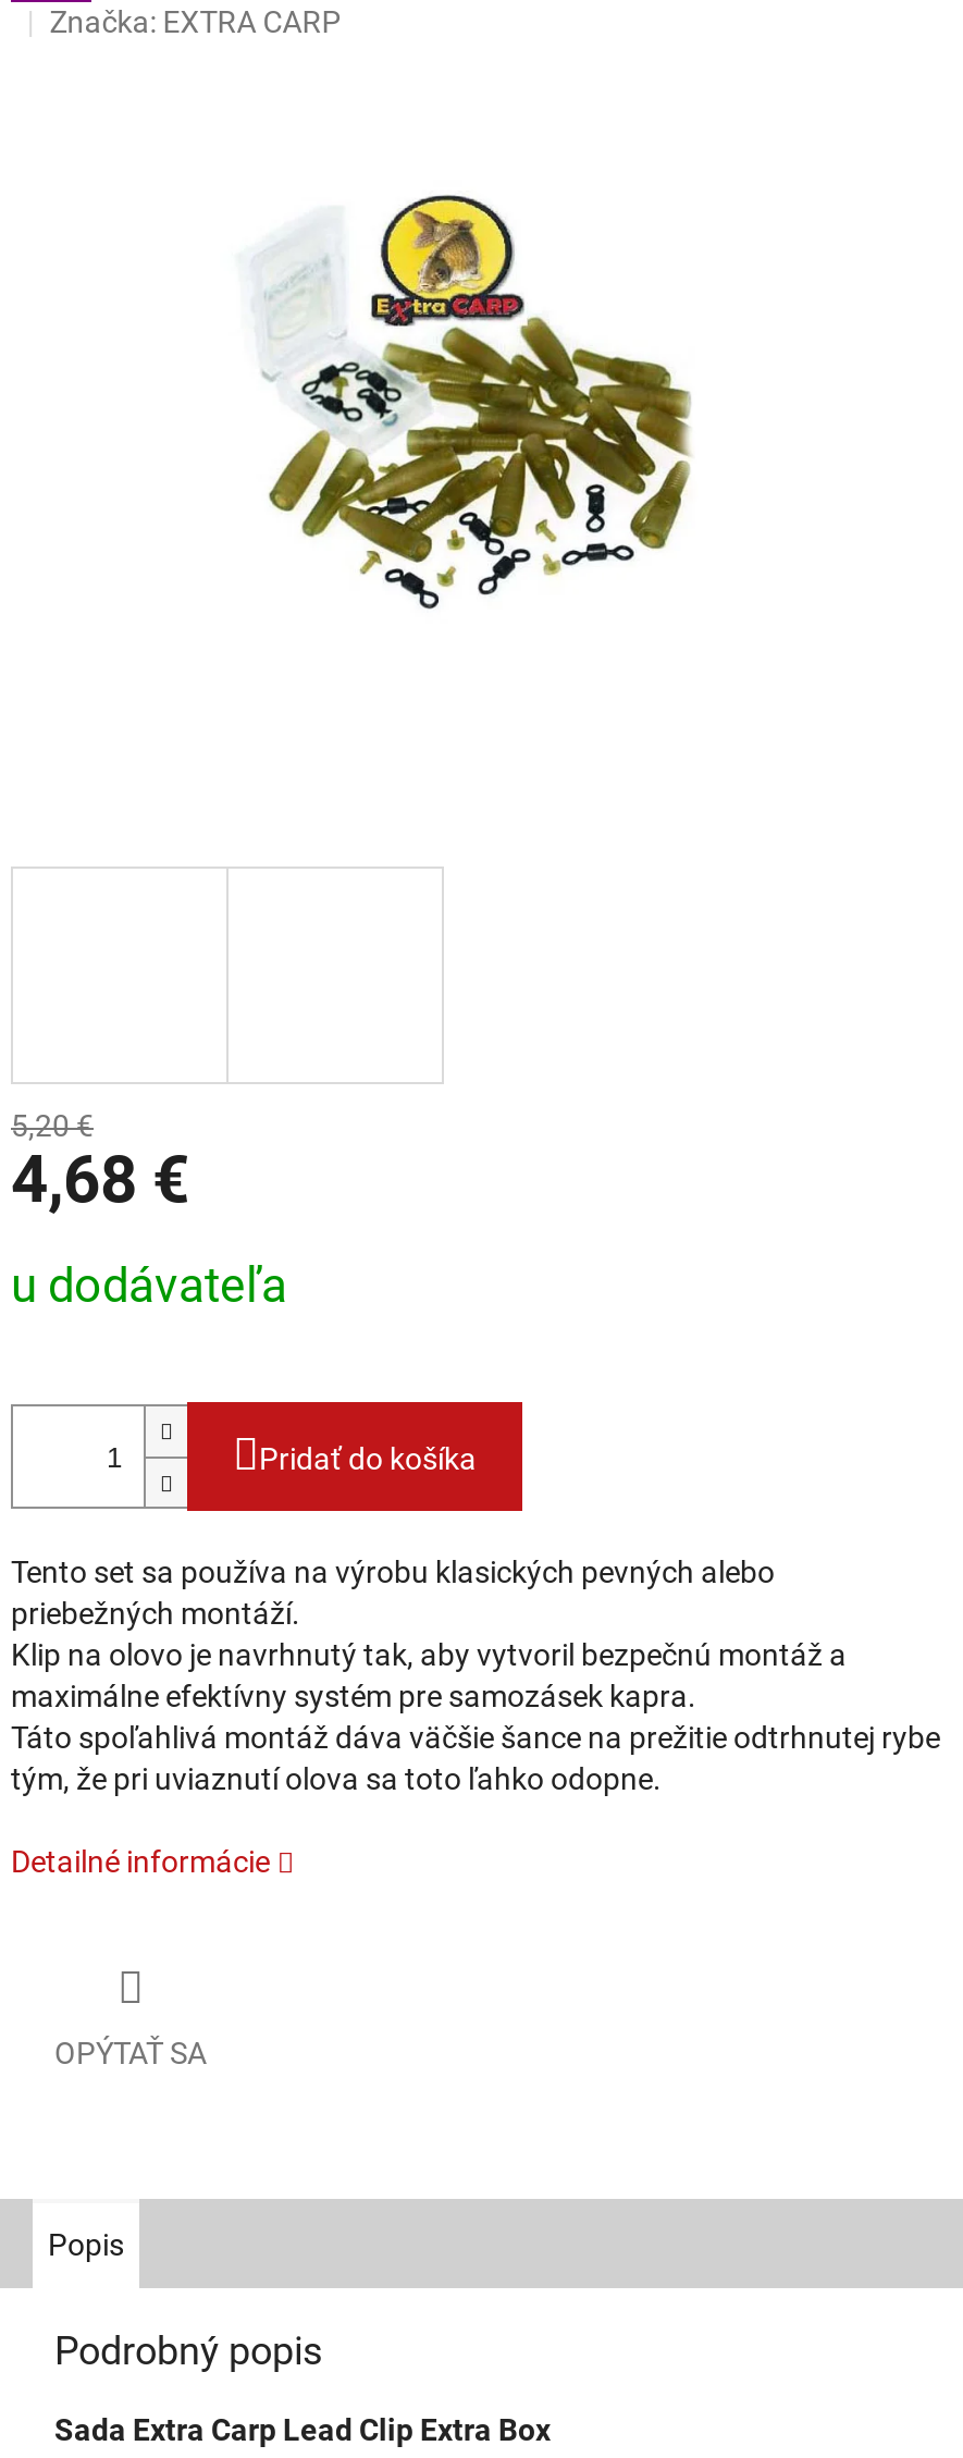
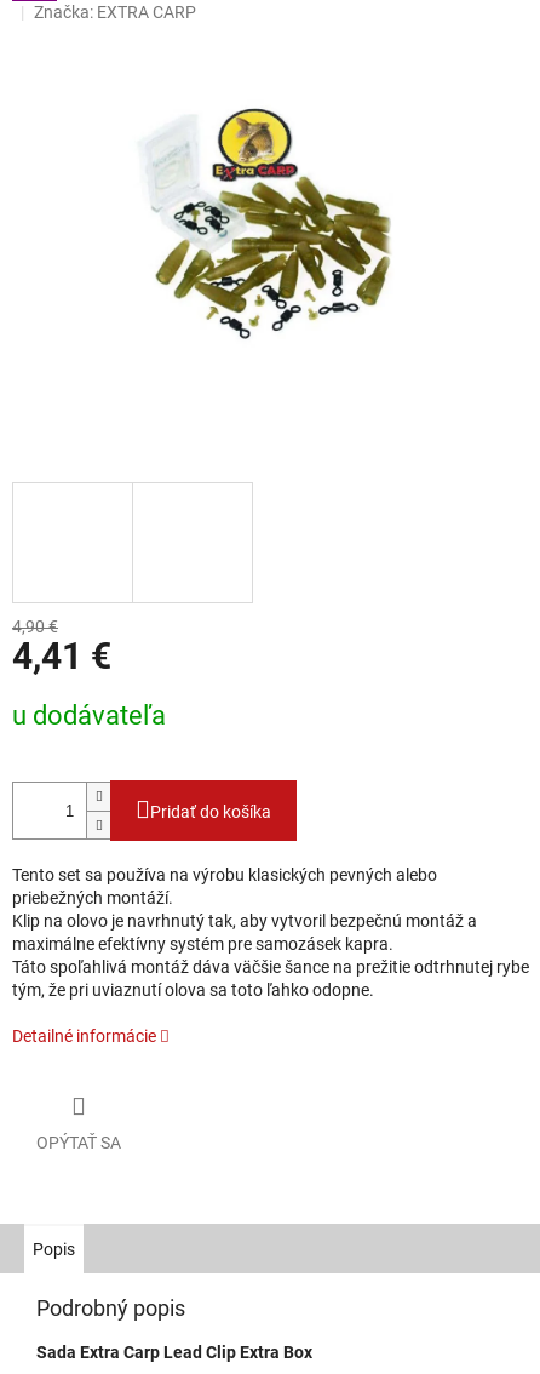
- 5,20 €
+ 4,90 €

- 4,68 €
+ 4,41 €
